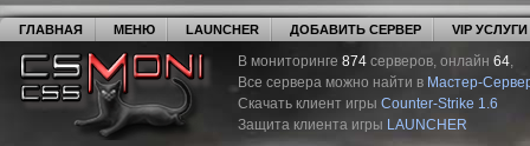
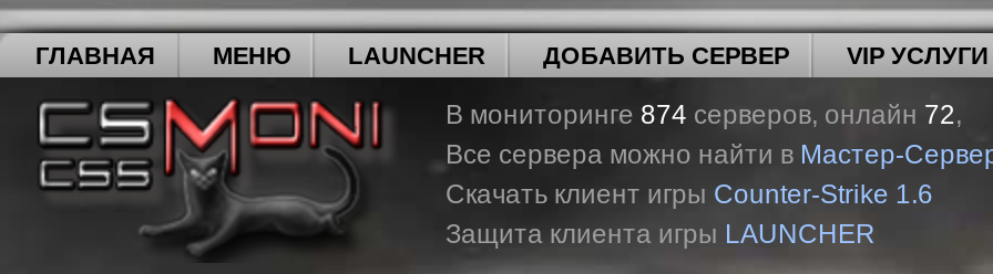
- В мониторинге 874 серверов, онлайн 64,
+ В мониторинге 874 серверов, онлайн 72,
